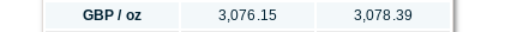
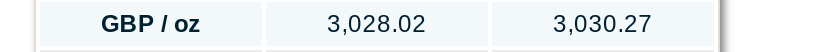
- 3,076.15
+ 3,028.02

- 3,078.39
+ 3,030.27
